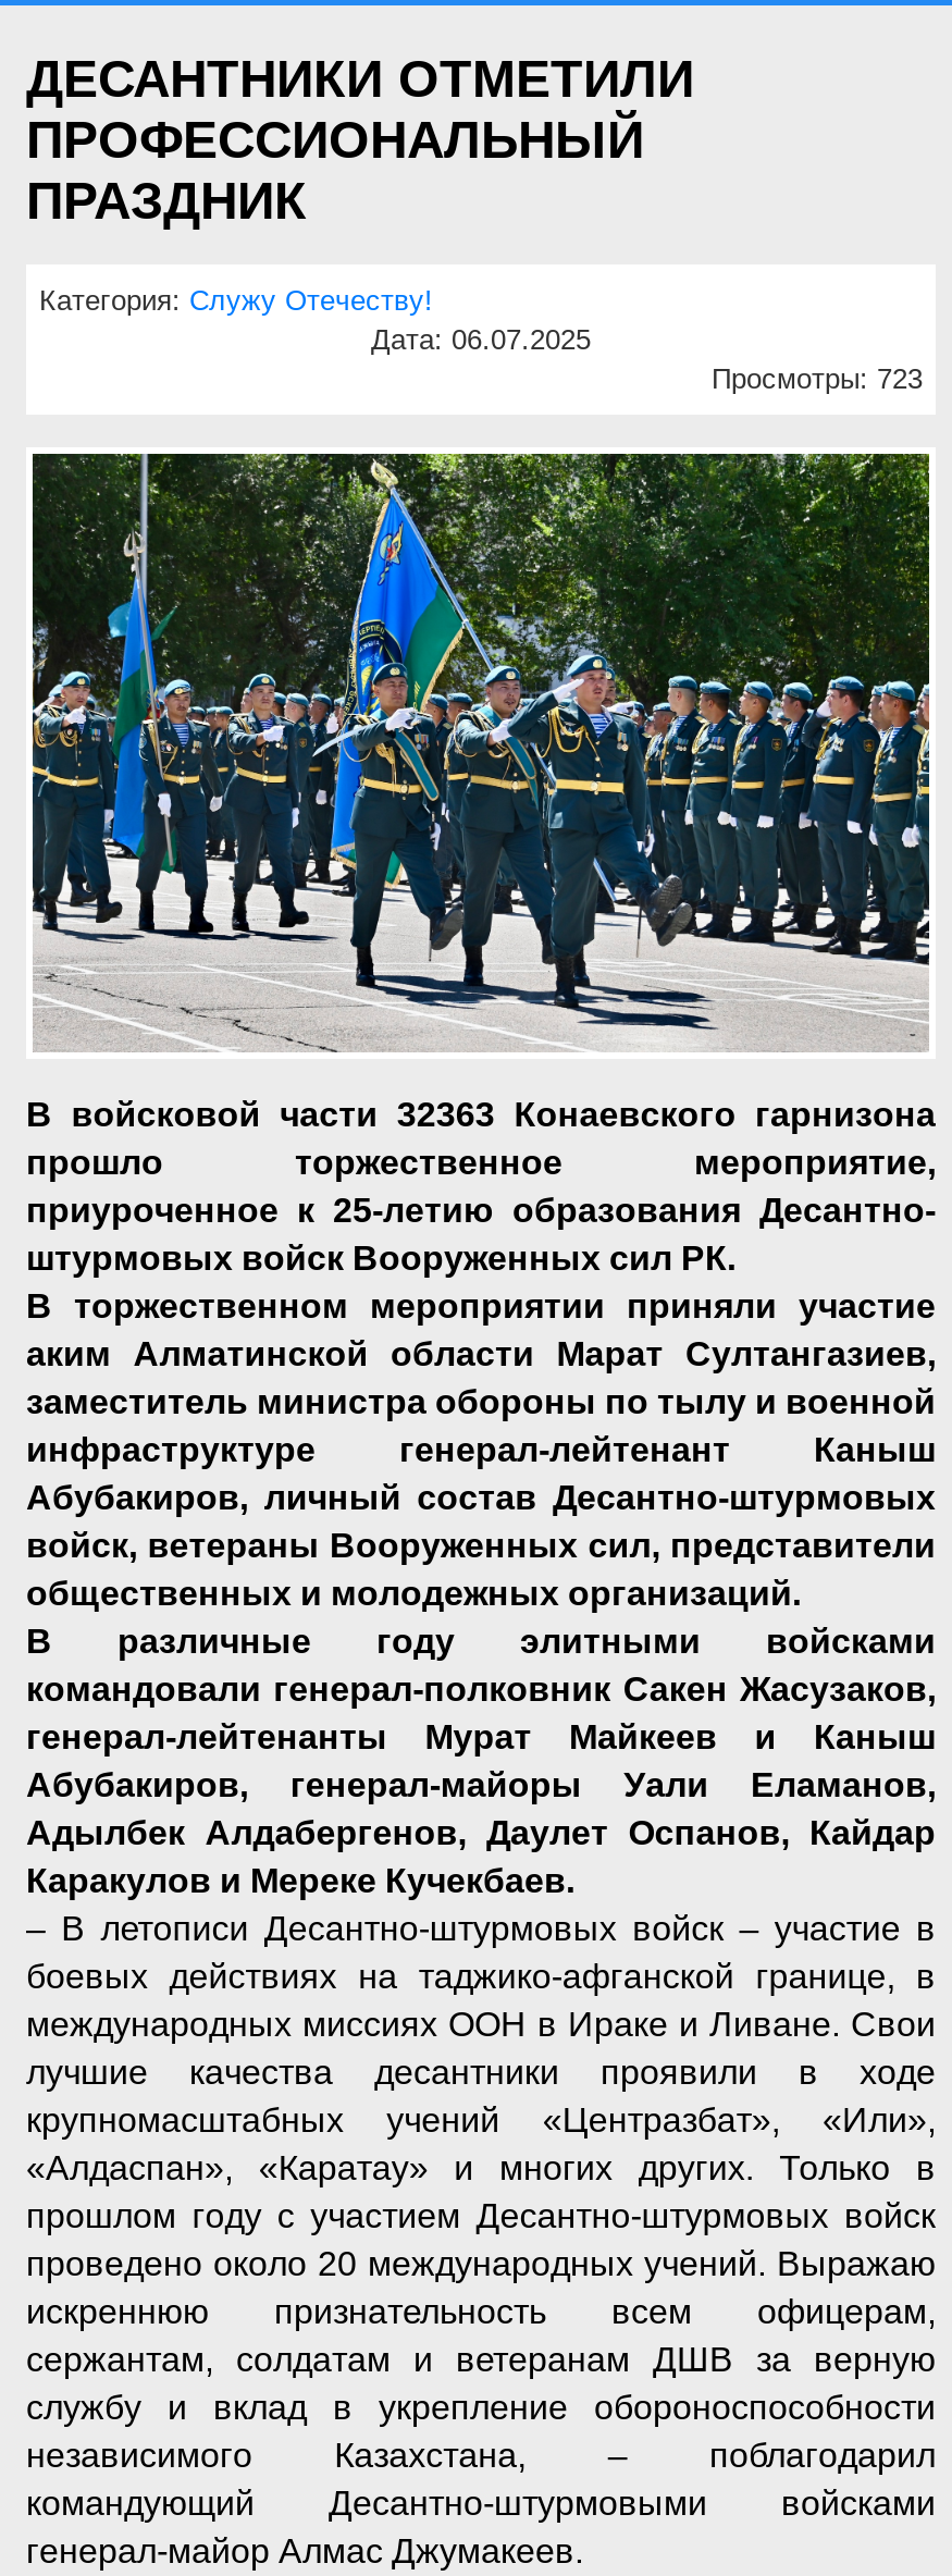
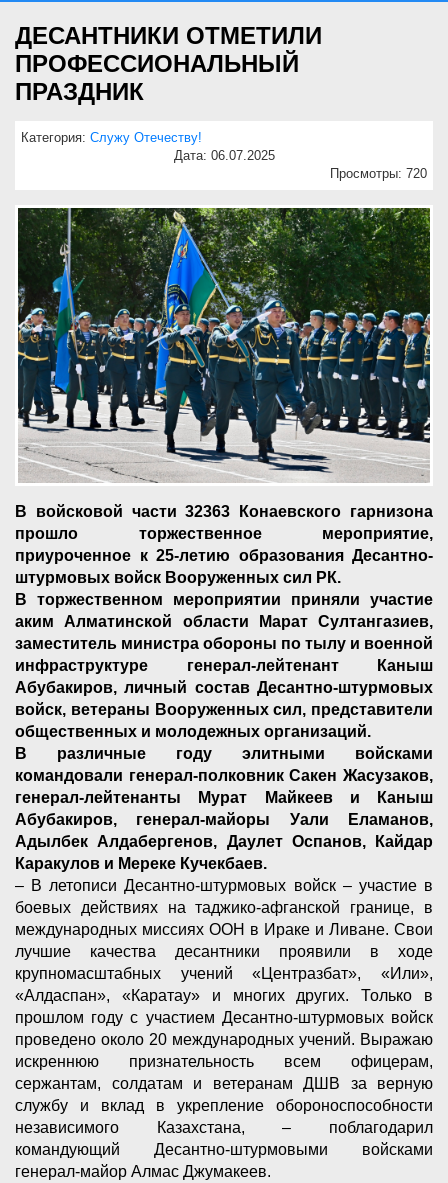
- Просмотры: 723
+ Просмотры: 720
